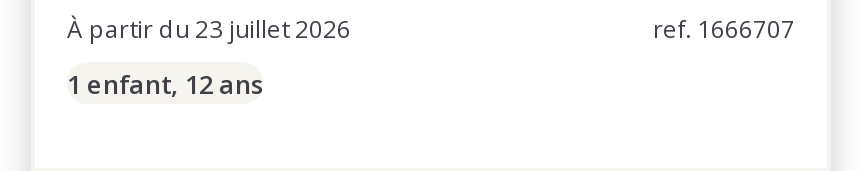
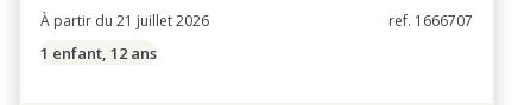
- À partir du 23 juillet 2026
+ À partir du 21 juillet 2026
